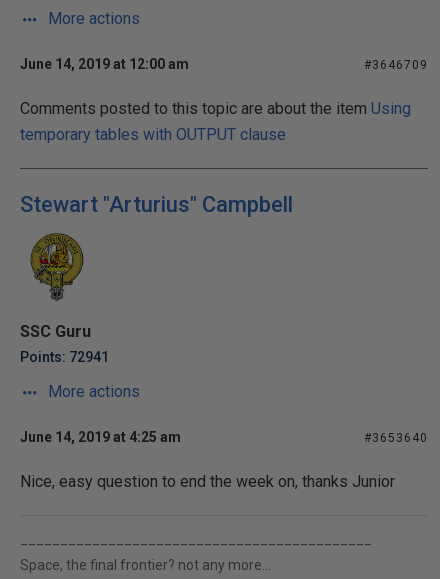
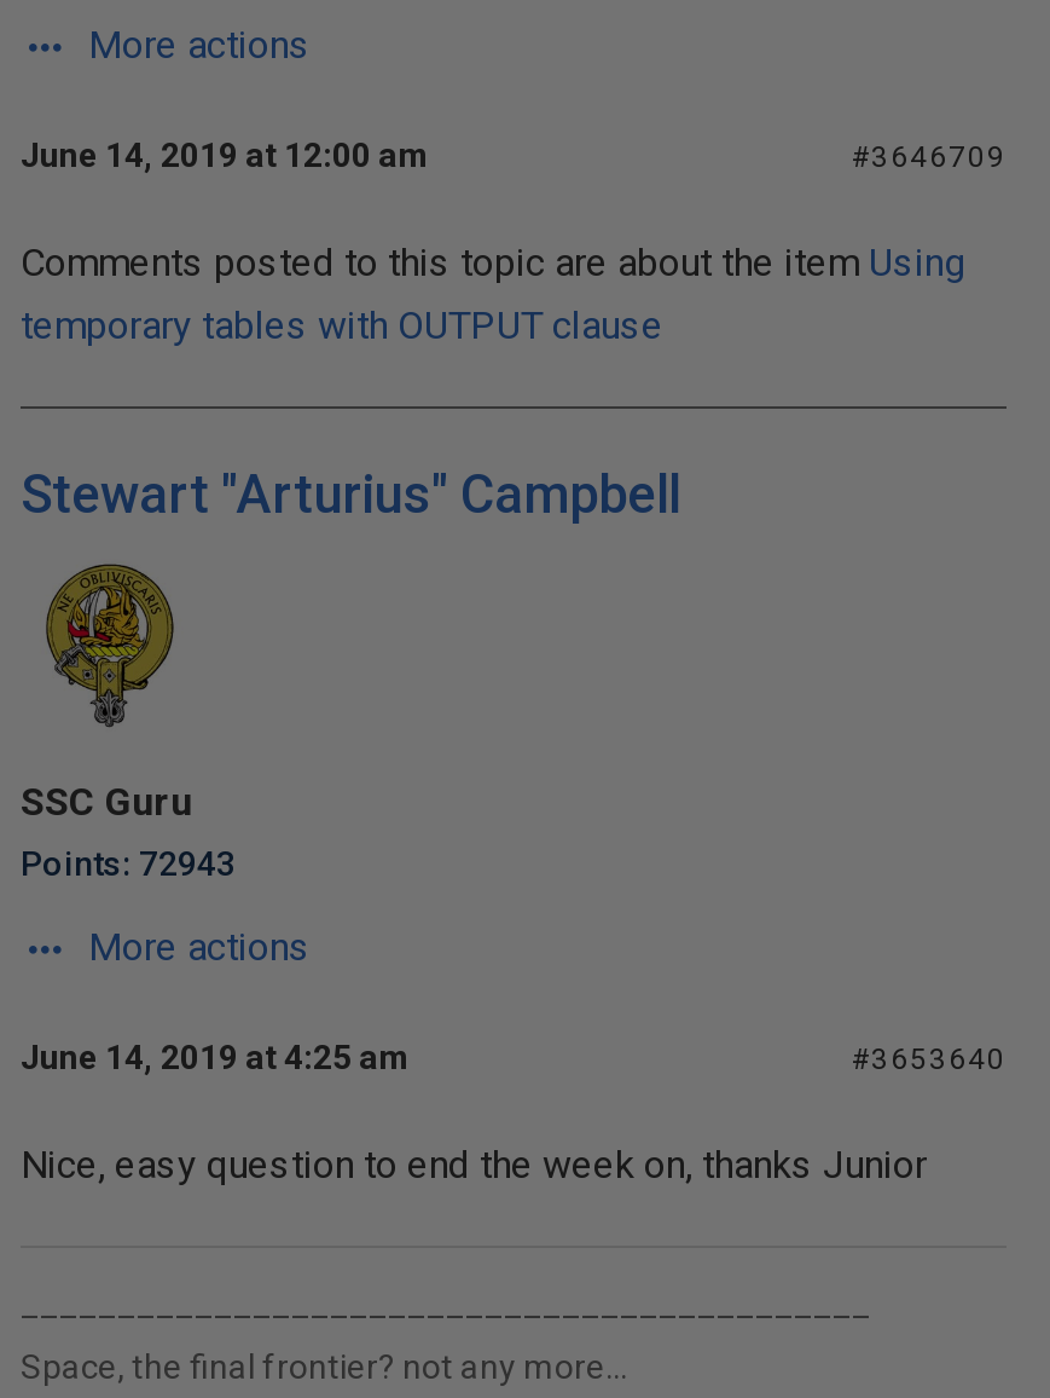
- Points: 72941
+ Points: 72943
